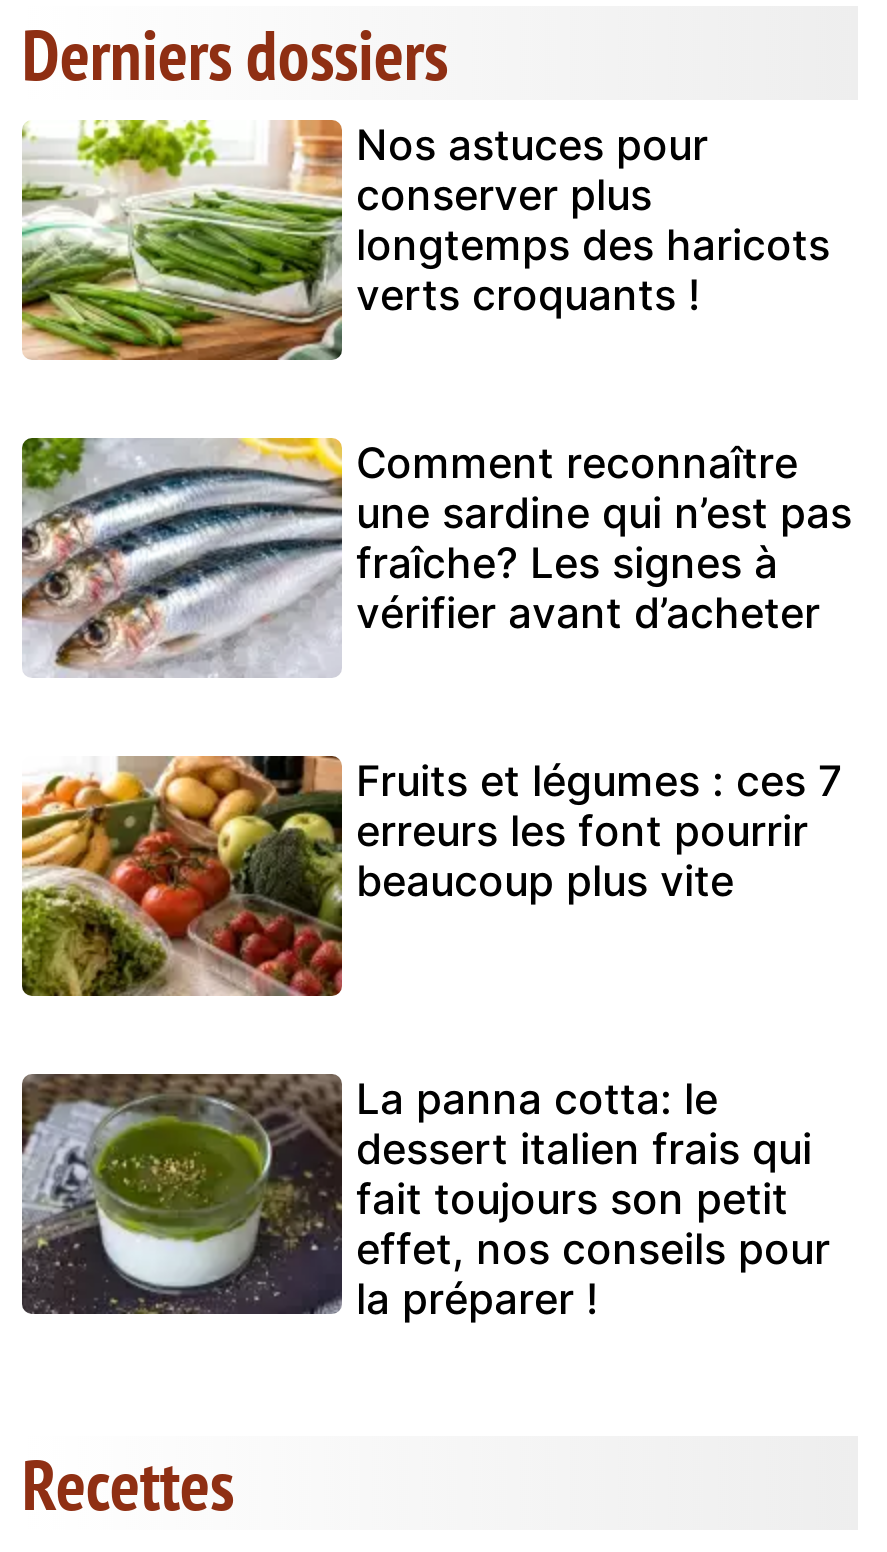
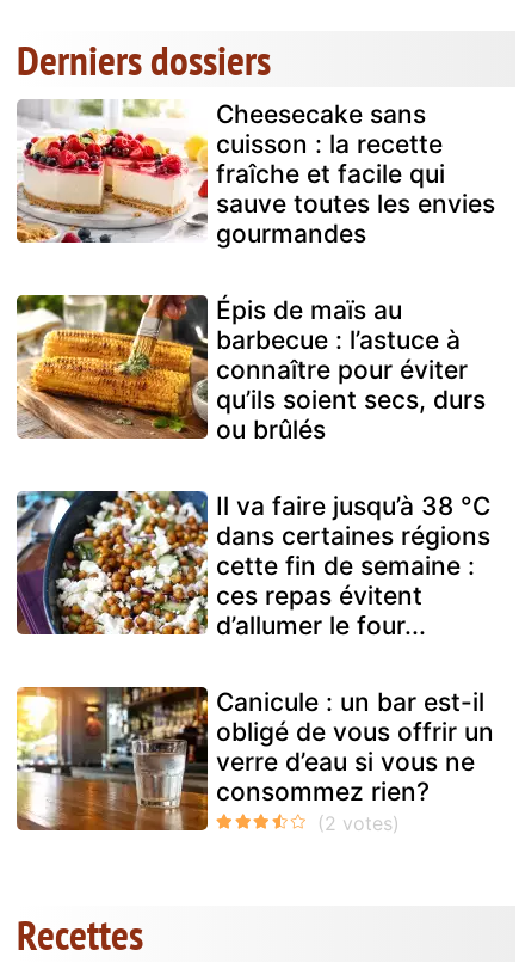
- [image]
- Nos astuces pour
- conserver plus
- longtemps des haricots
- verts croquants !
+ [image]
+ Cheesecake sans
+ cuisson : la recette
+ fraîche et facile qui
+ sauve toutes les envies
+ gourmandes

- [image]
- Comment reconnaître
- une sardine qui n’est pas
- fraîche? Les signes à
- vérifier avant d’acheter
+ [image]
+ Épis de maïs au
+ barbecue : l’astuce à
+ connaître pour éviter
+ qu’ils soient secs, durs
+ ou brûlés

- [image]
- Fruits et légumes : ces 7
- erreurs les font pourrir
- beaucoup plus vite
+ [image]
+ Il va faire jusqu’à 38 °C
+ dans certaines régions
+ cette fin de semaine :
+ ces repas évitent
+ d’allumer le four...

- [image]
- La panna cotta: le
- dessert italien frais qui
- fait toujours son petit
- effet, nos conseils pour
- la préparer !
+ [image]
+ Canicule : un bar est-il
+ obligé de vous offrir un
+ verre d’eau si vous ne
+ consommez rien?
